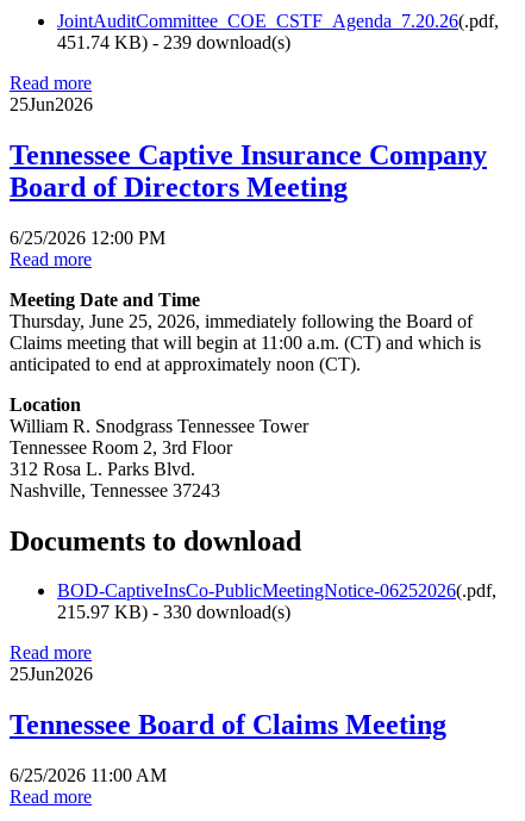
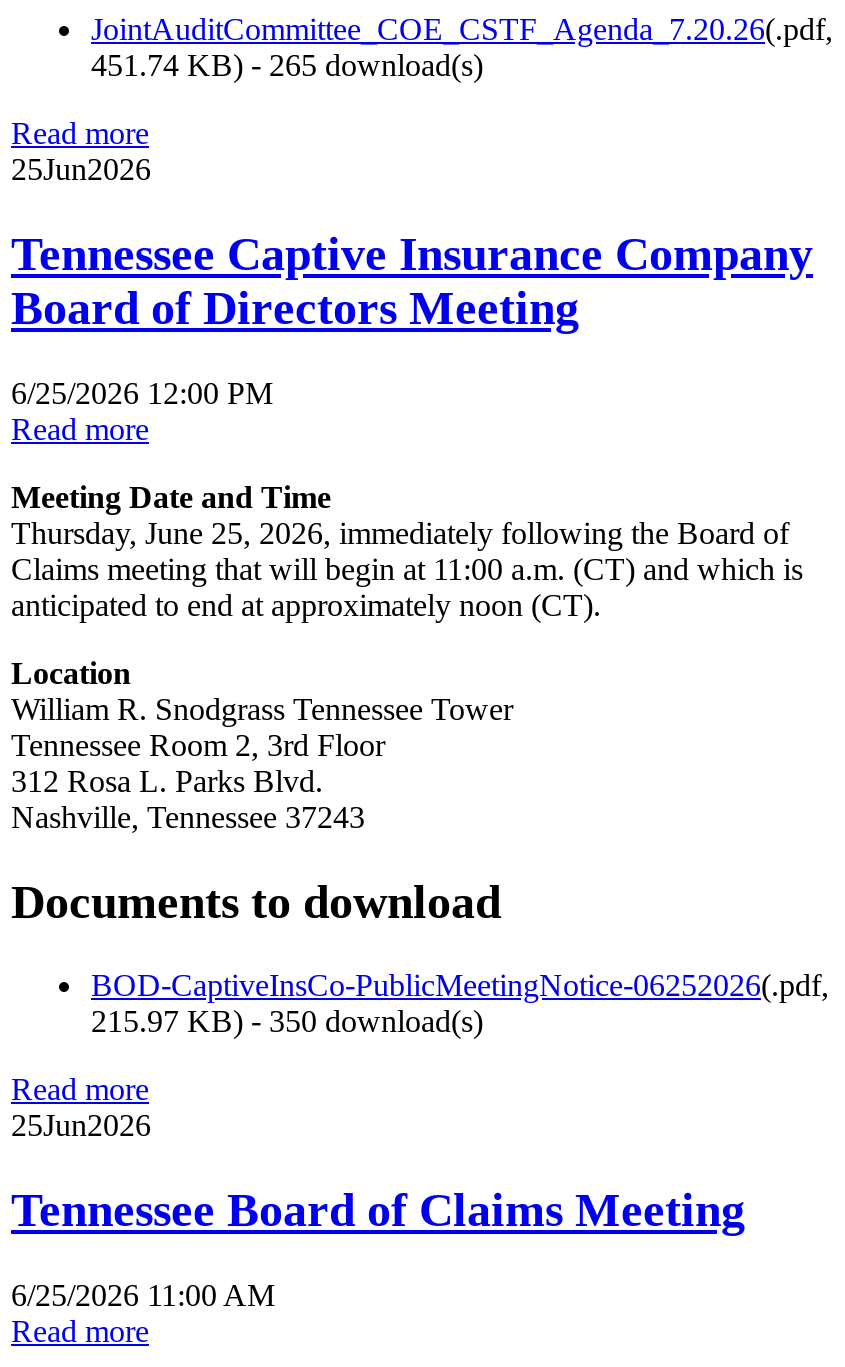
- 451.74 KB) - 239 download(s)
+ 451.74 KB) - 265 download(s)

- 215.97 KB) - 330 download(s)
+ 215.97 KB) - 350 download(s)
